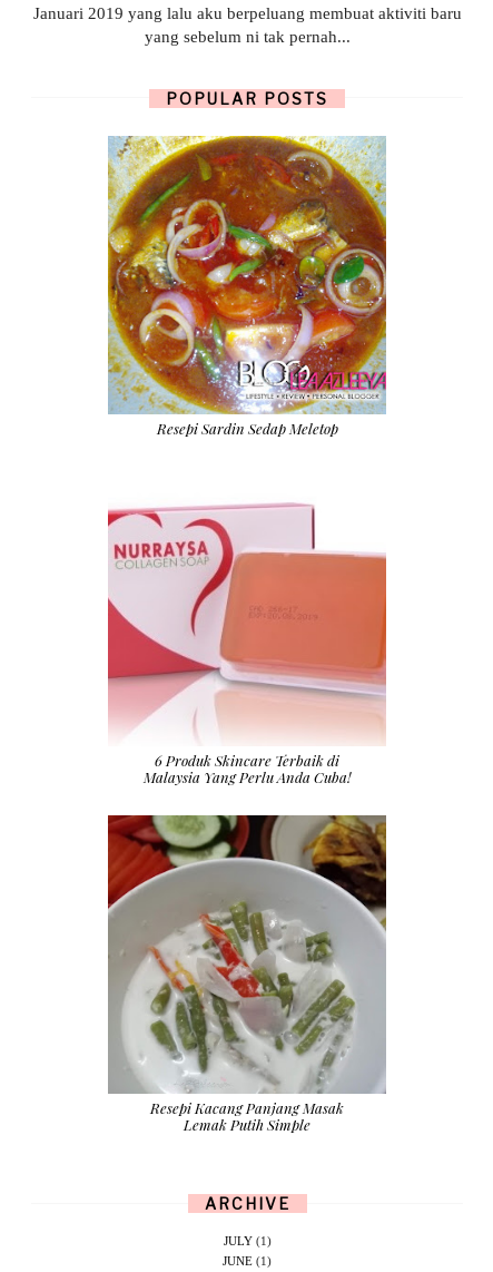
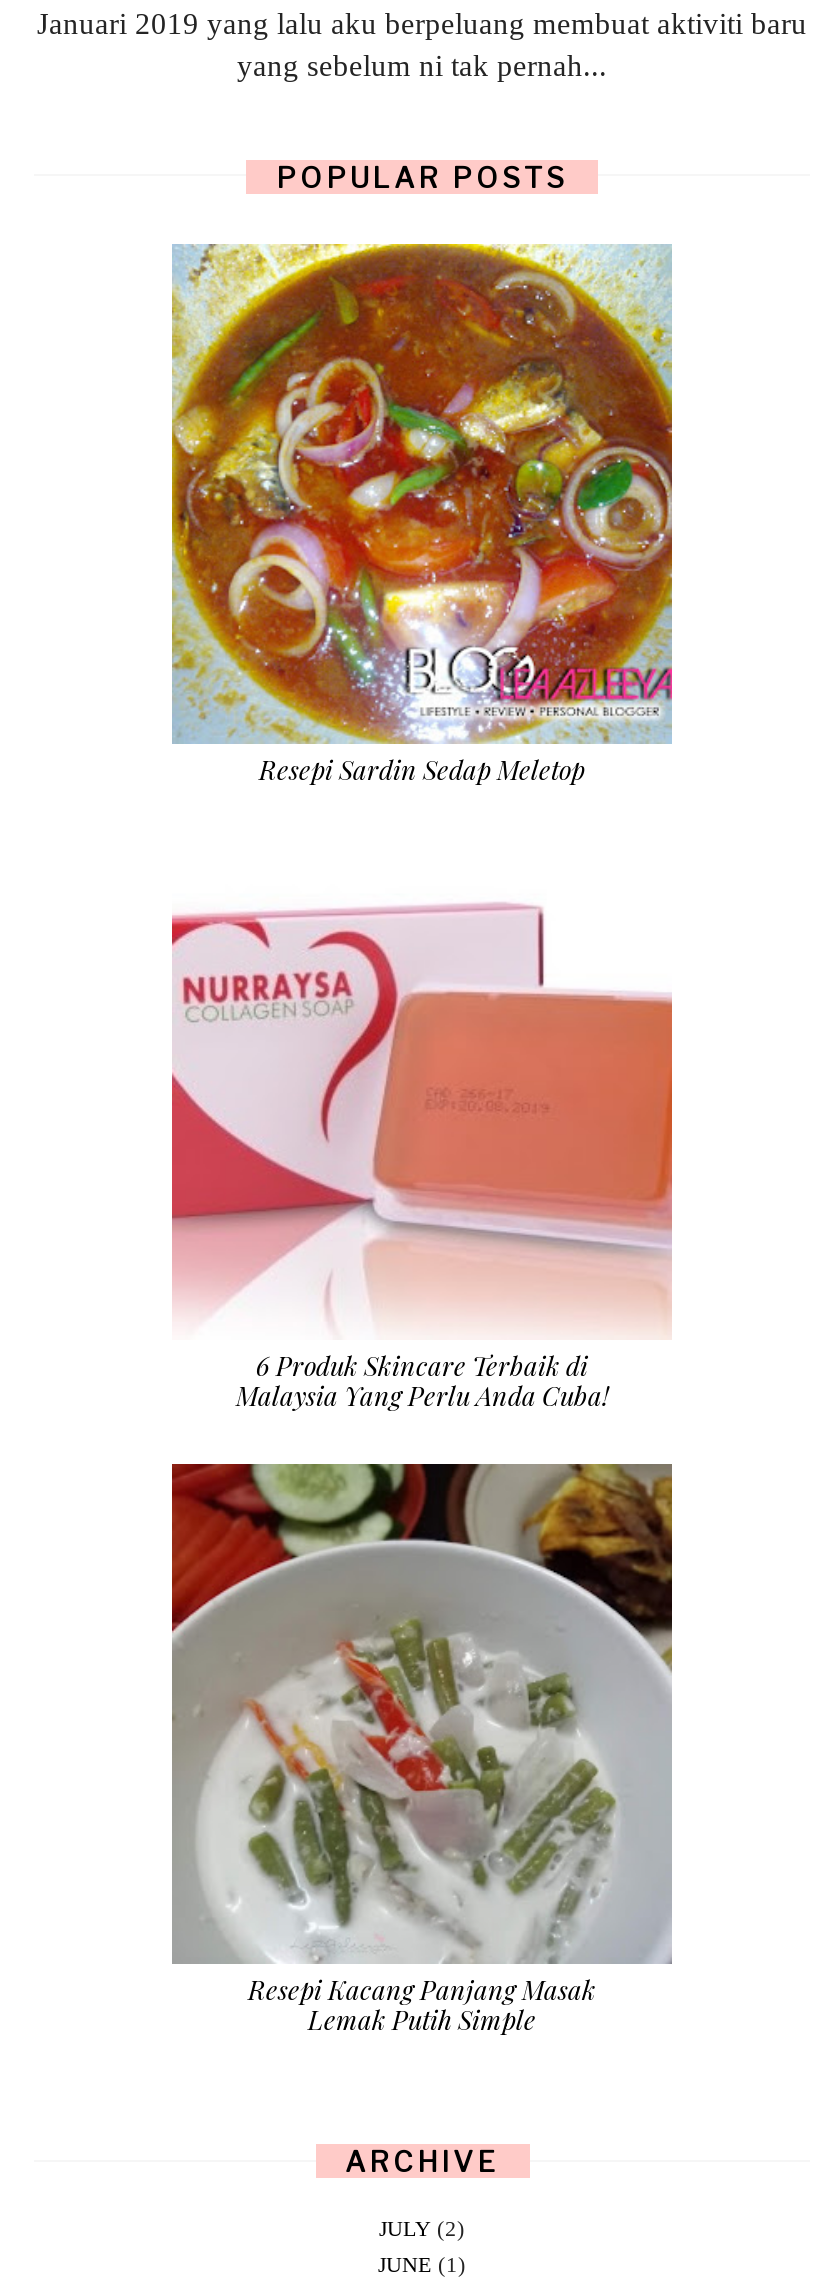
- JULY (1)
+ JULY (2)
